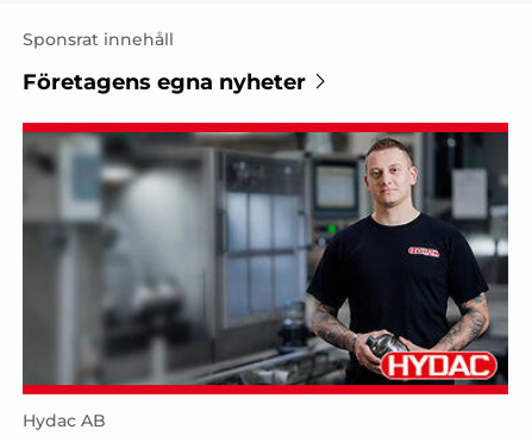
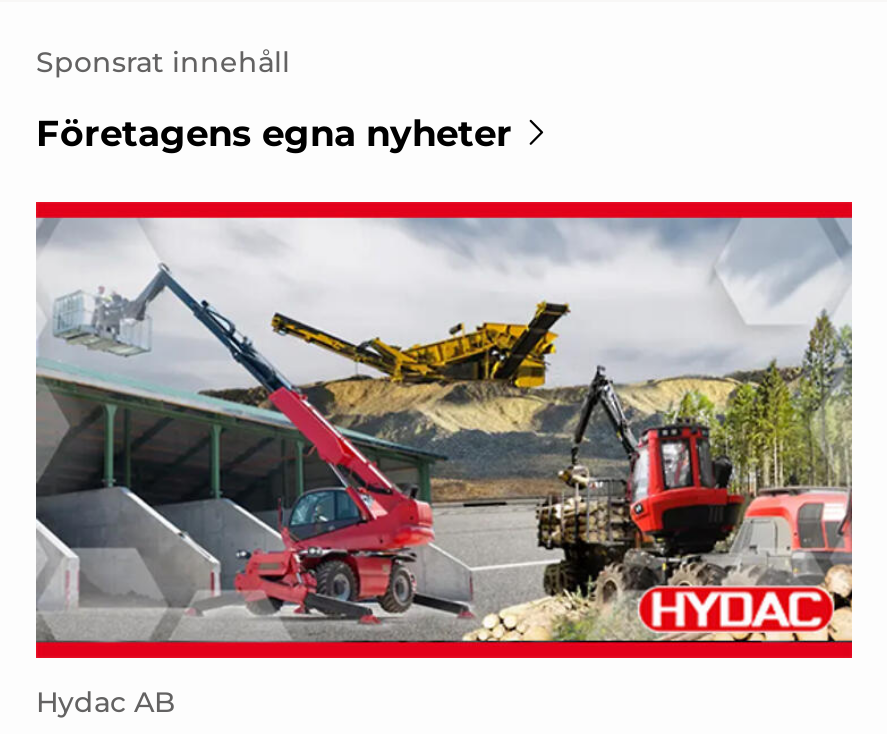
- [image]
+ [image]
